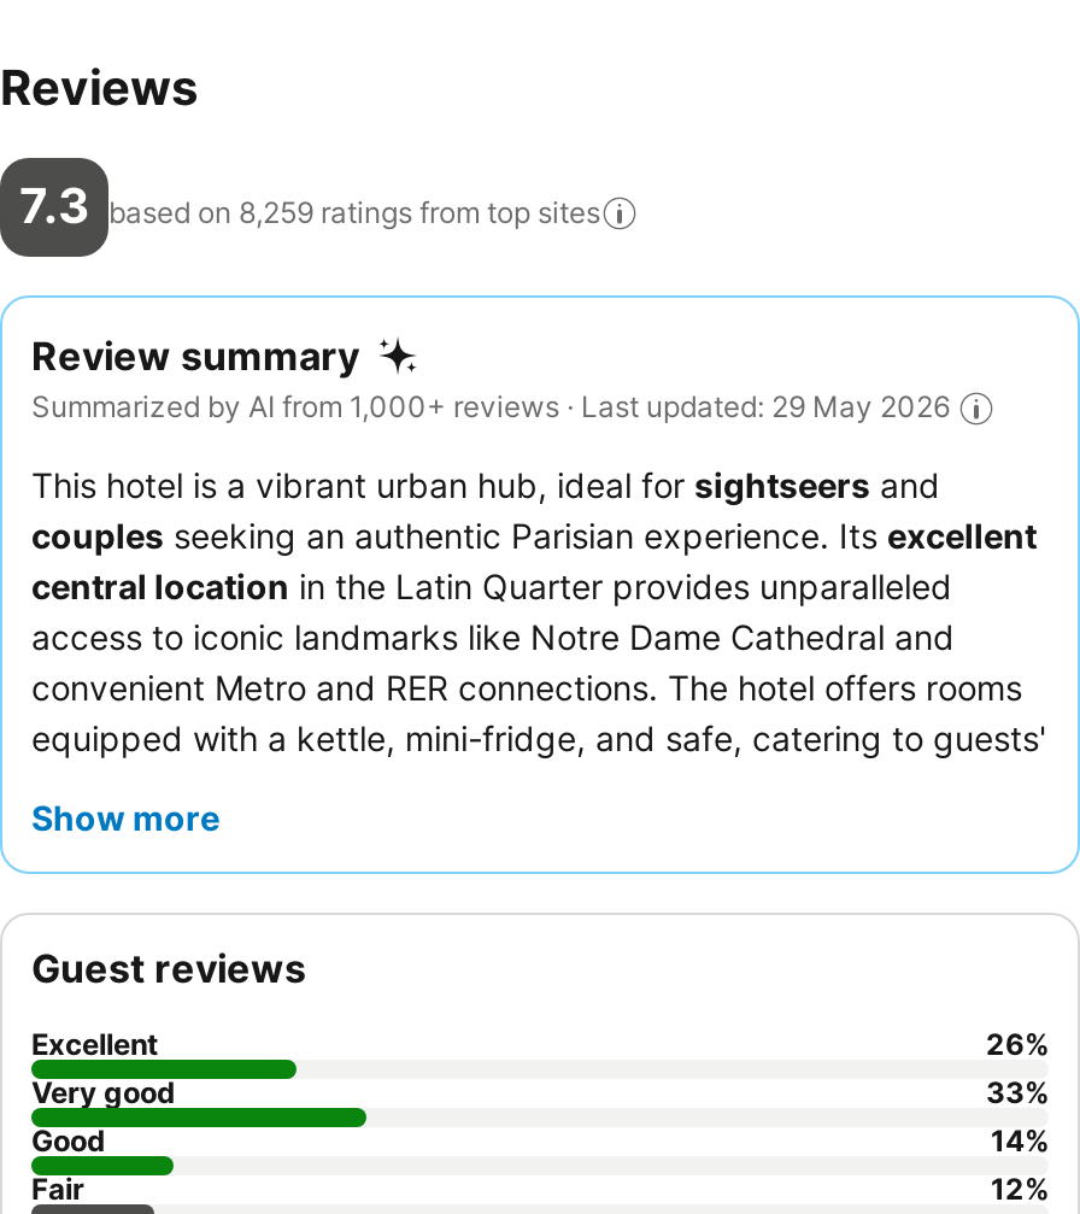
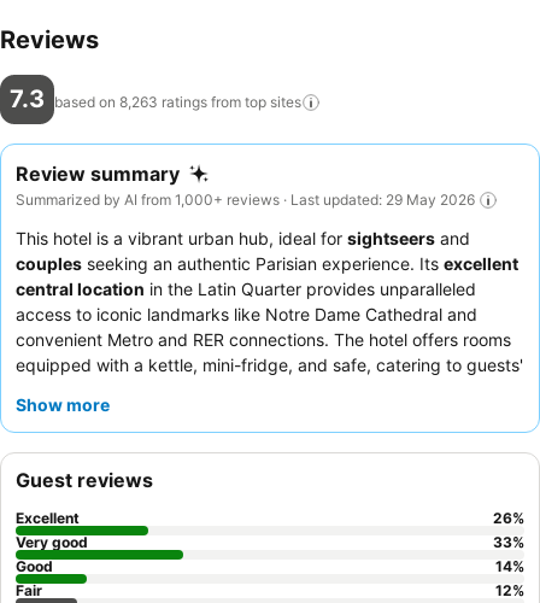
- 7.3 based on 8,259 ratings from top sites
+ 7.3 based on 8,263 ratings from top sites
